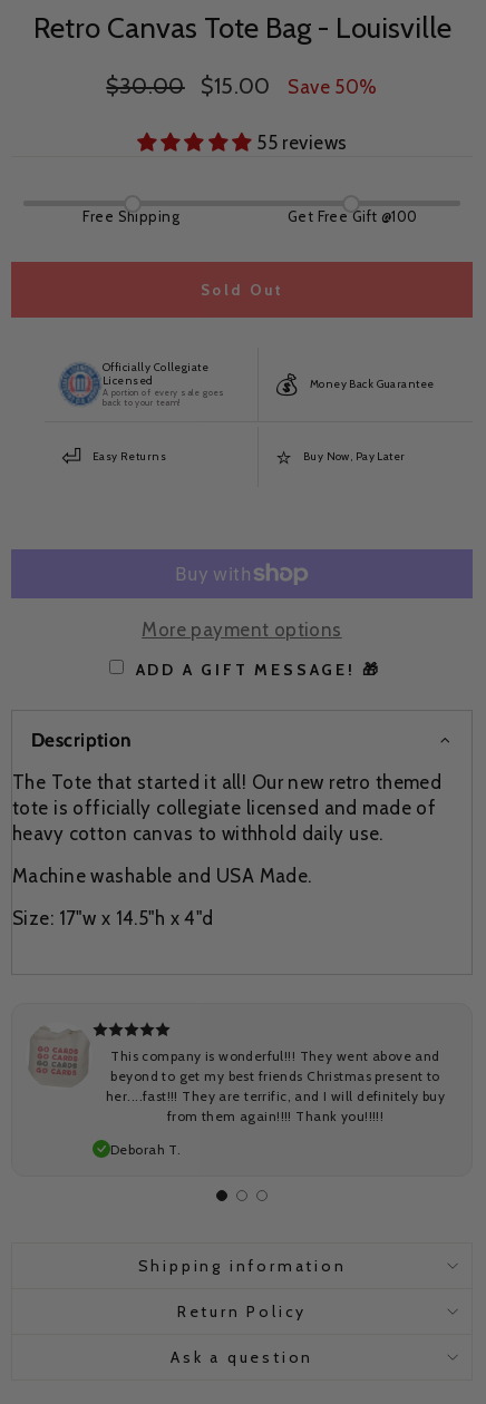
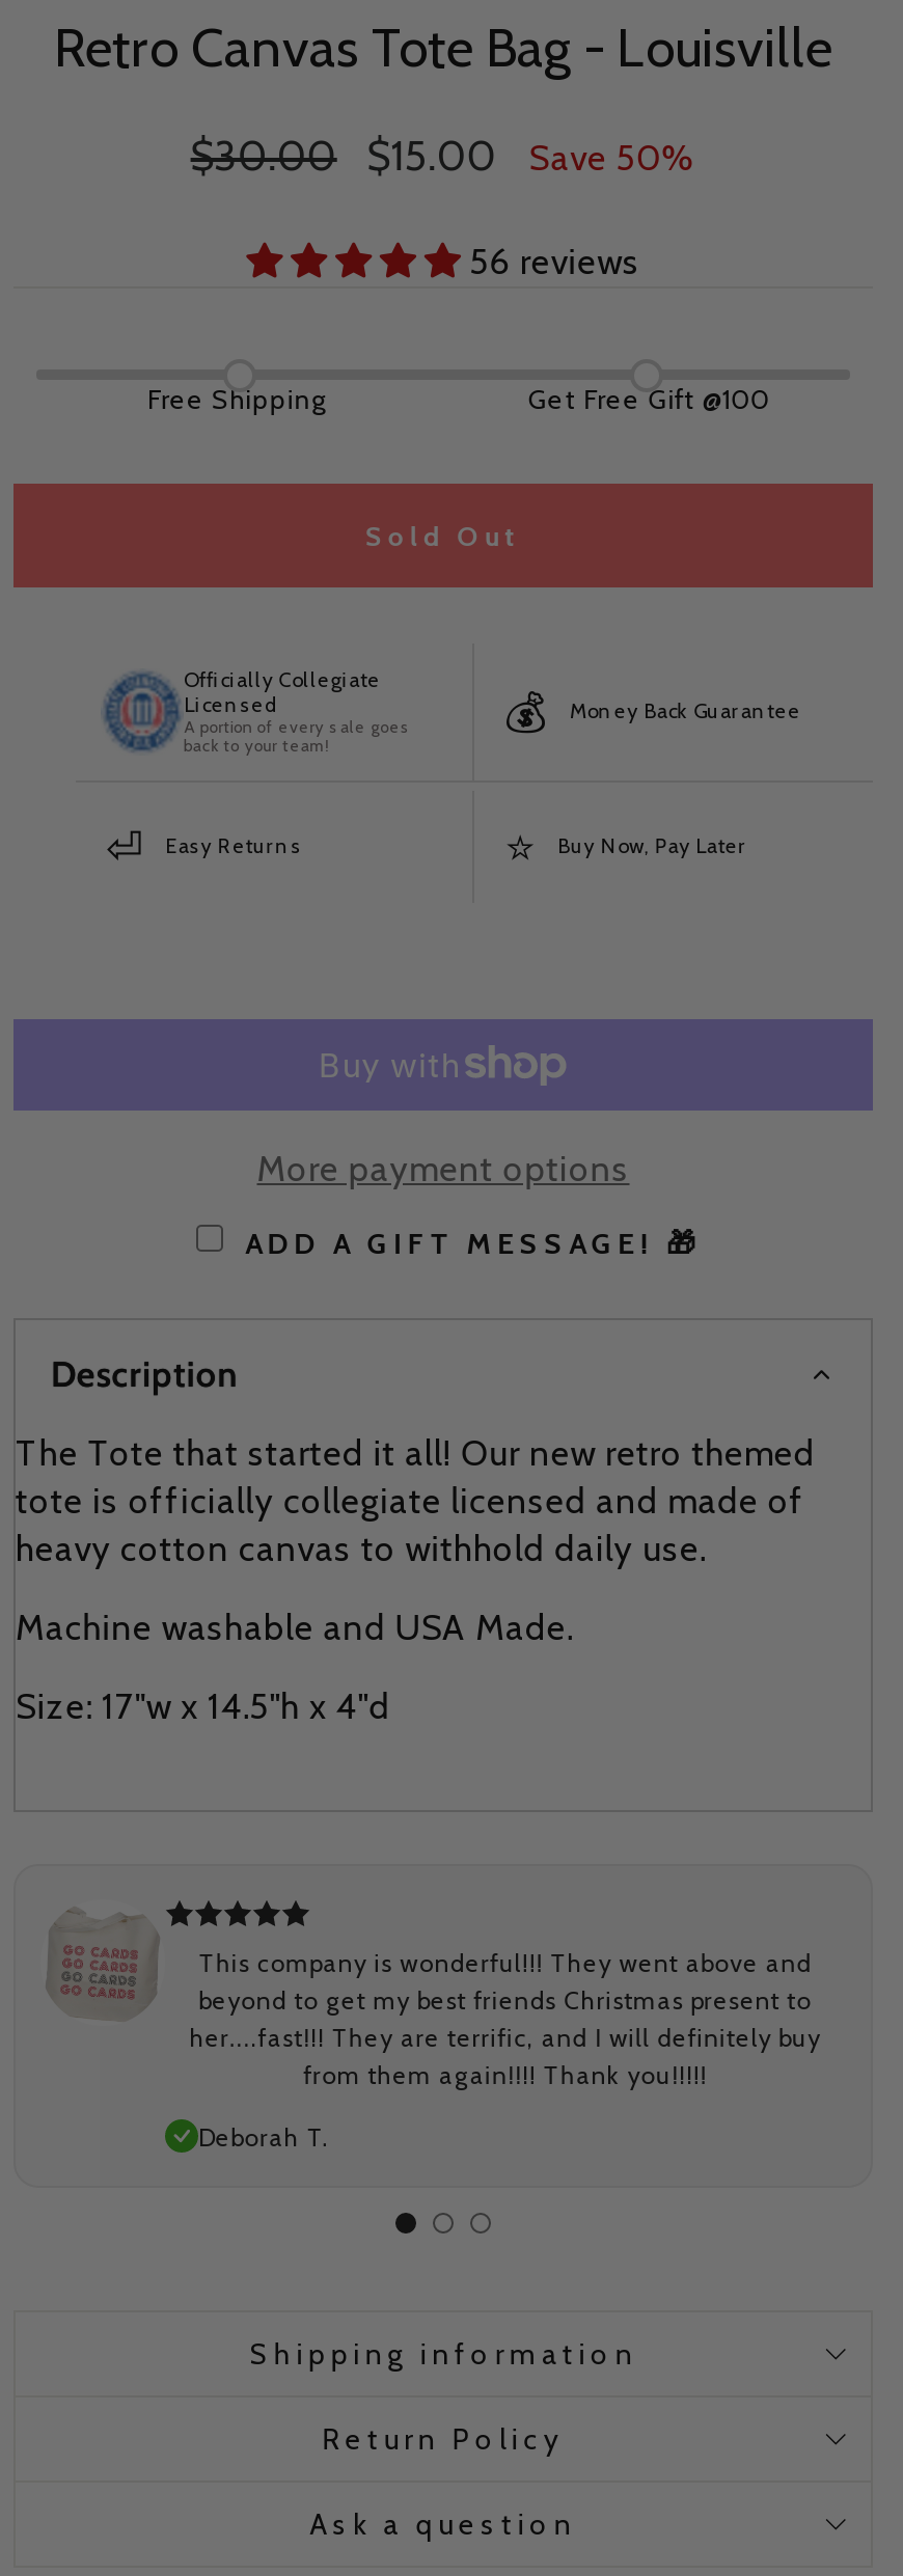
- 55 reviews
+ 56 reviews
